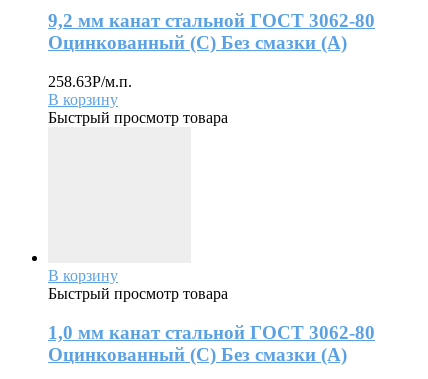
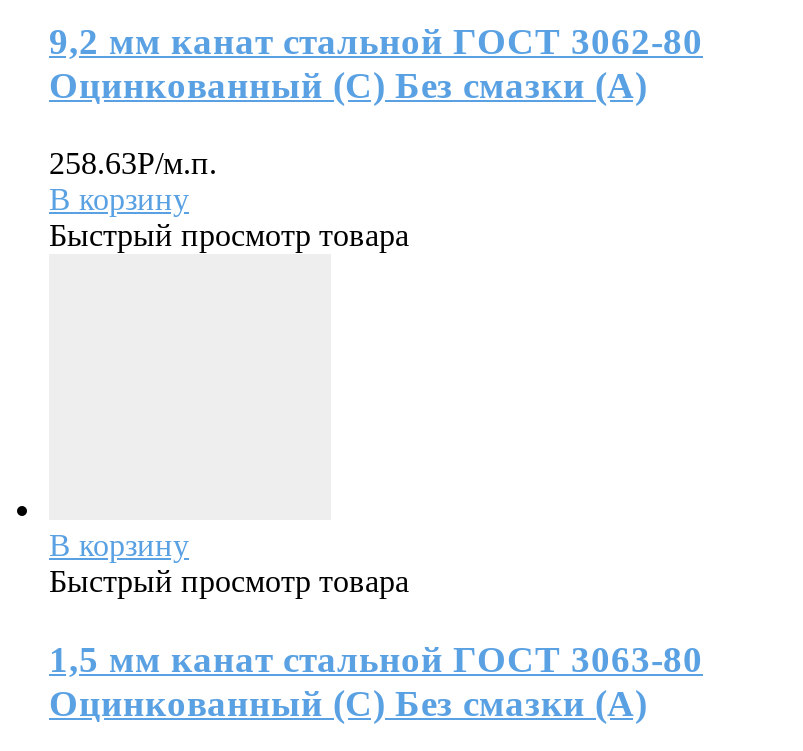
- 1,0 мм канат стальной ГОСТ 3062-80
+ 1,5 мм канат стальной ГОСТ 3063-80
